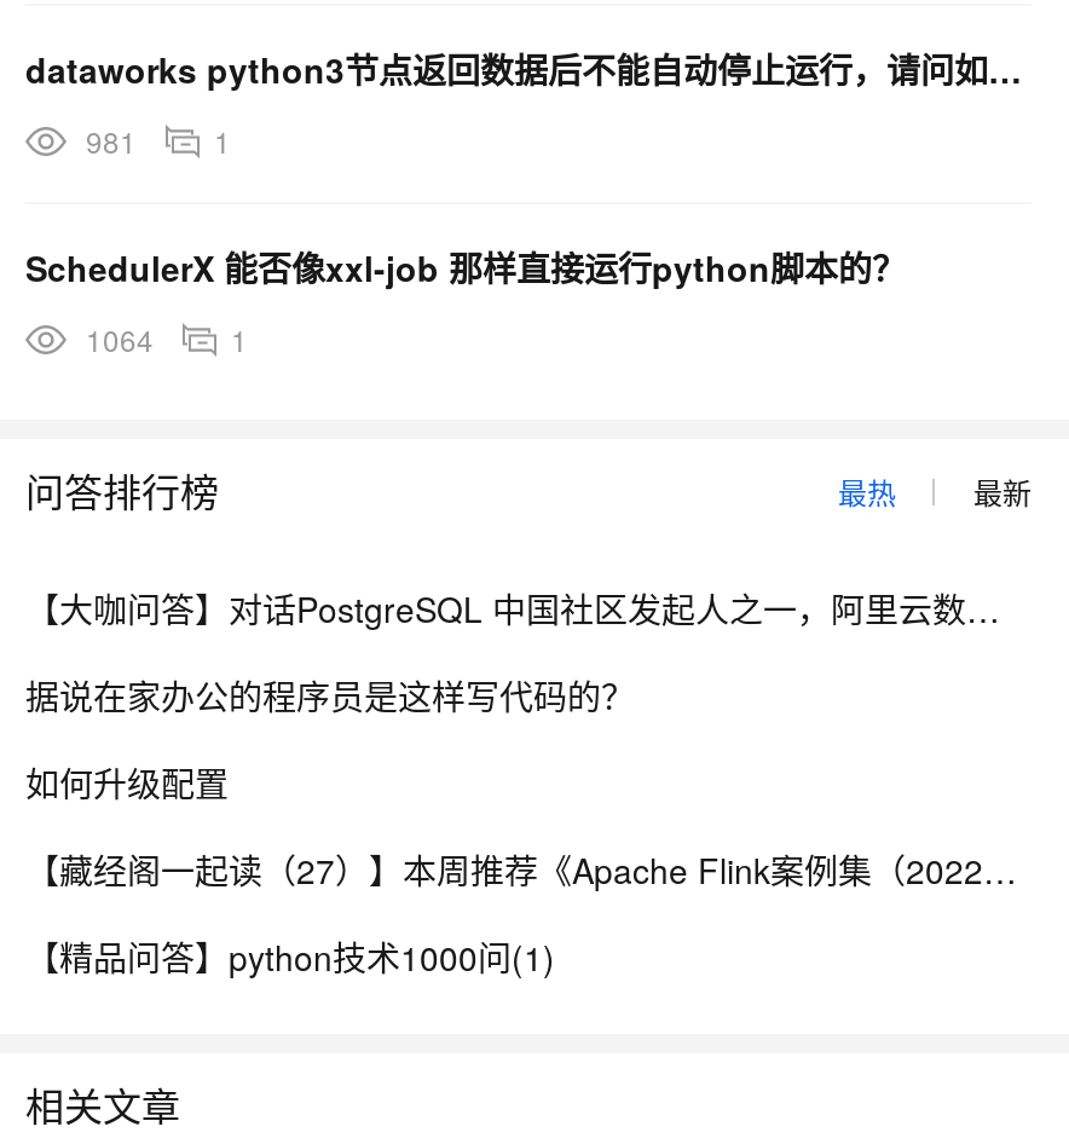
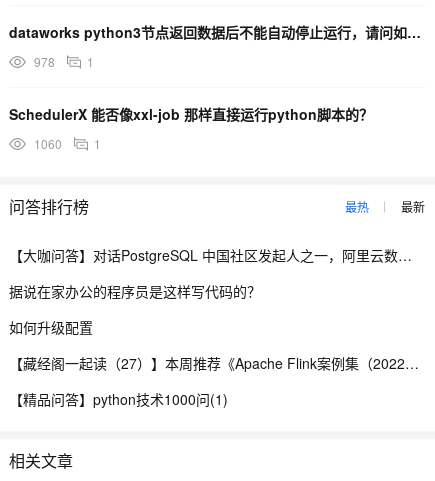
- 981 1
+ 978 1

- 1064 1
+ 1060 1
